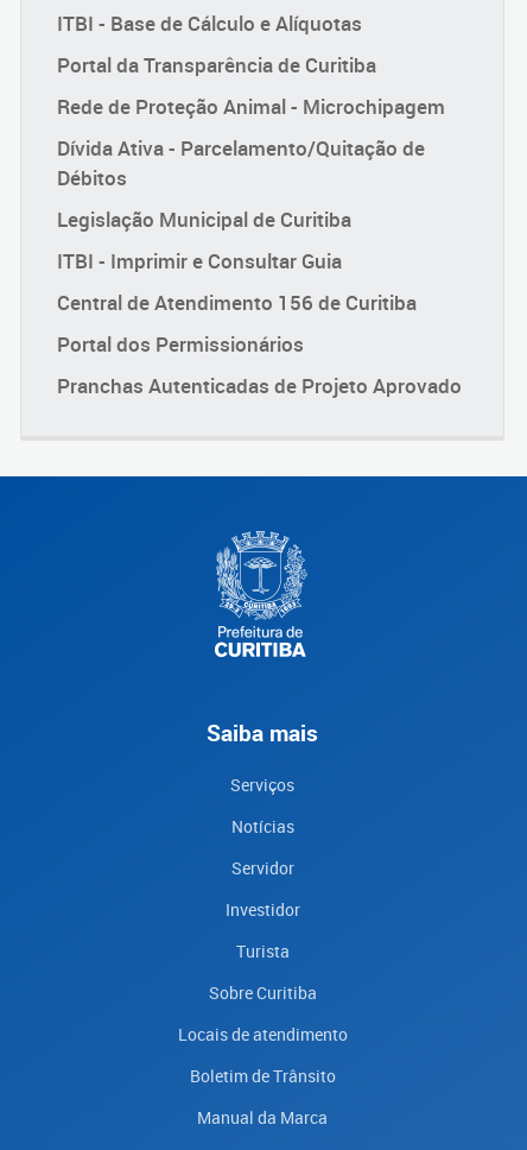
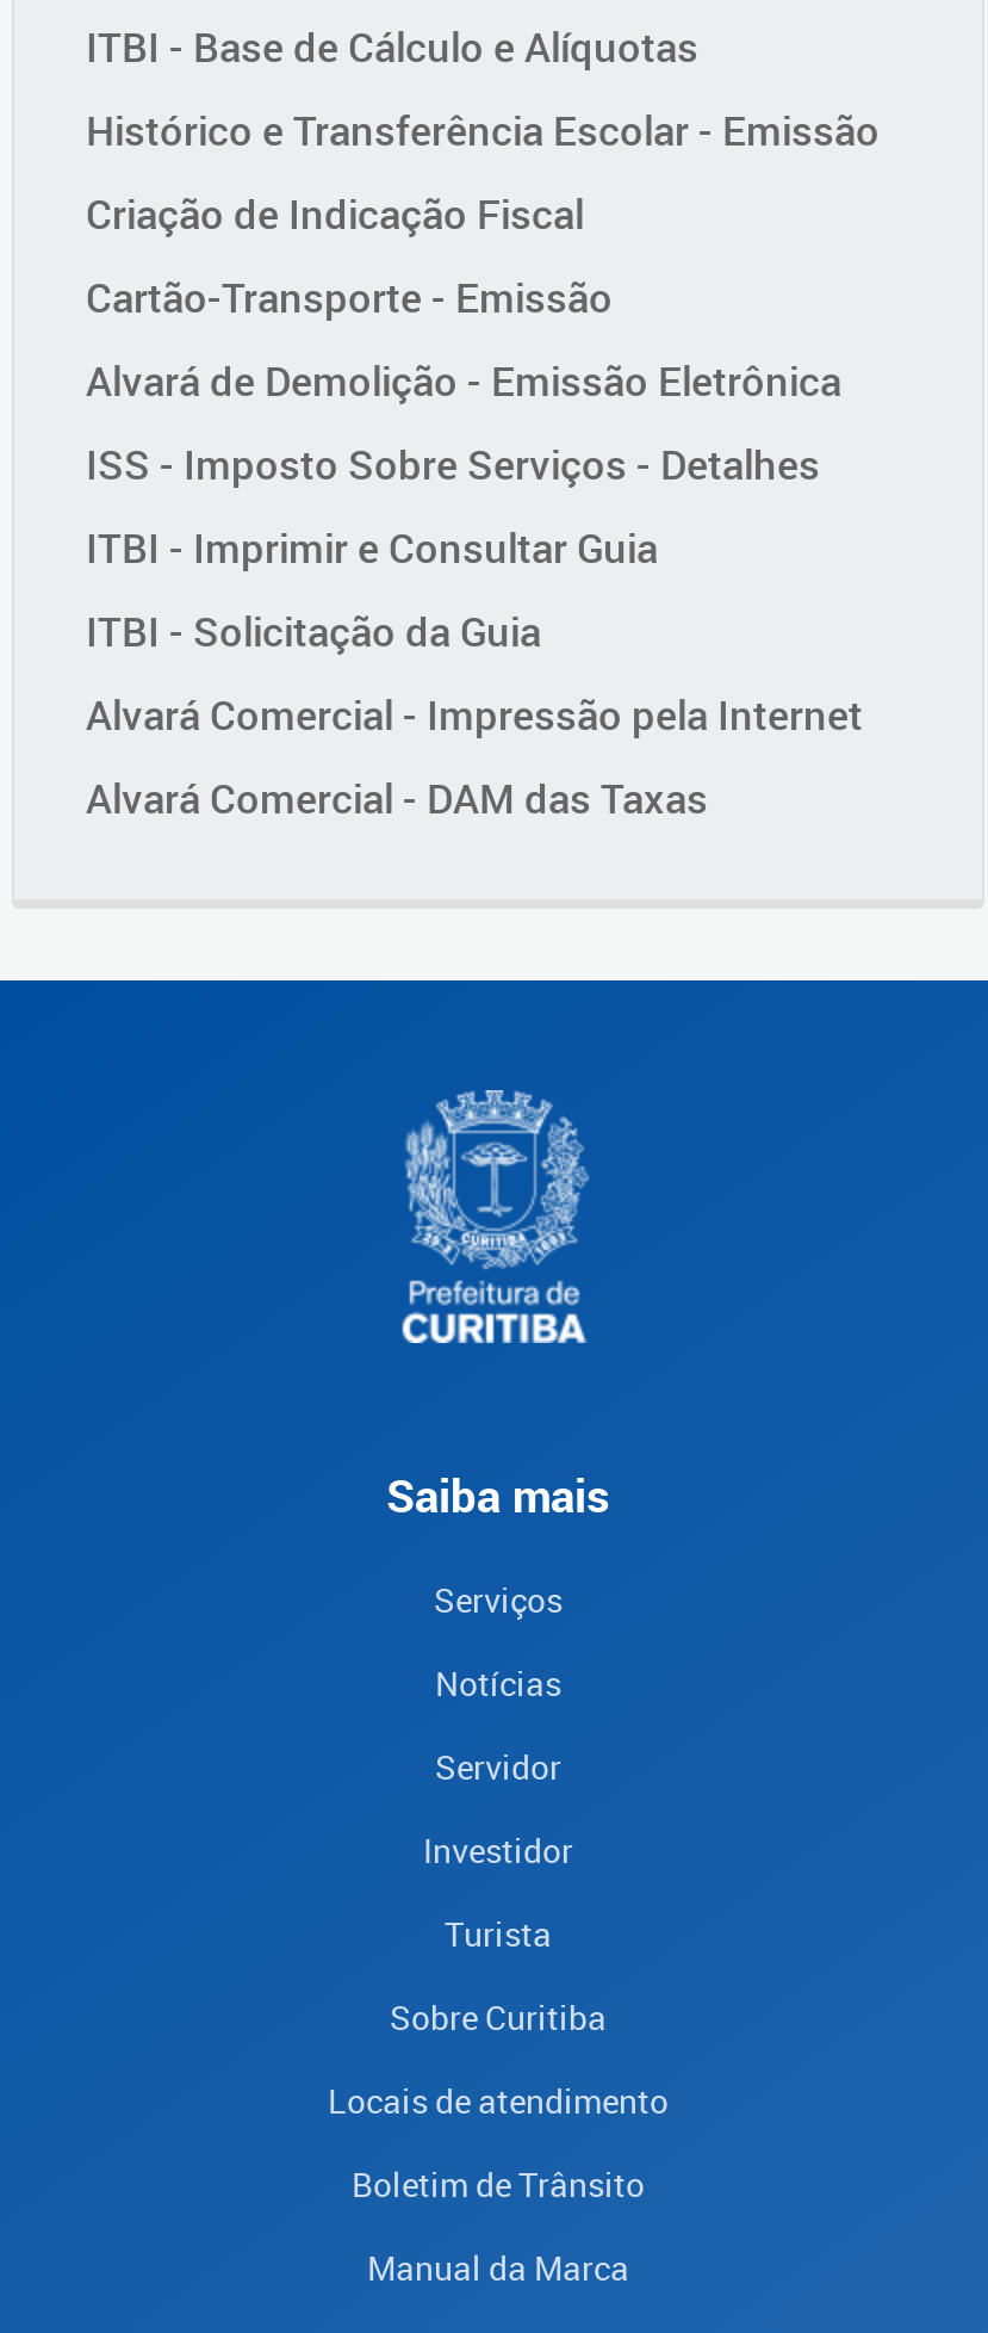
- Portal da Transparência de Curitiba
- Rede de Proteção Animal - Microchipagem
- Dívida Ativa - Parcelamento/Quitação de
- Débitos
- Legislação Municipal de Curitiba
+ Histórico e Transferência Escolar - Emissão
+ Criação de Indicação Fiscal
+ Cartão-Transporte - Emissão
+ Alvará de Demolição - Emissão Eletrônica
+ ISS - Imposto Sobre Serviços - Detalhes

- Central de Atendimento 156 de Curitiba
+ ITBI - Solicitação da Guia

- Portal dos Permissionários
+ Alvará Comercial - Impressão pela Internet

- Pranchas Autenticadas de Projeto Aprovado
+ Alvará Comercial - DAM das Taxas
